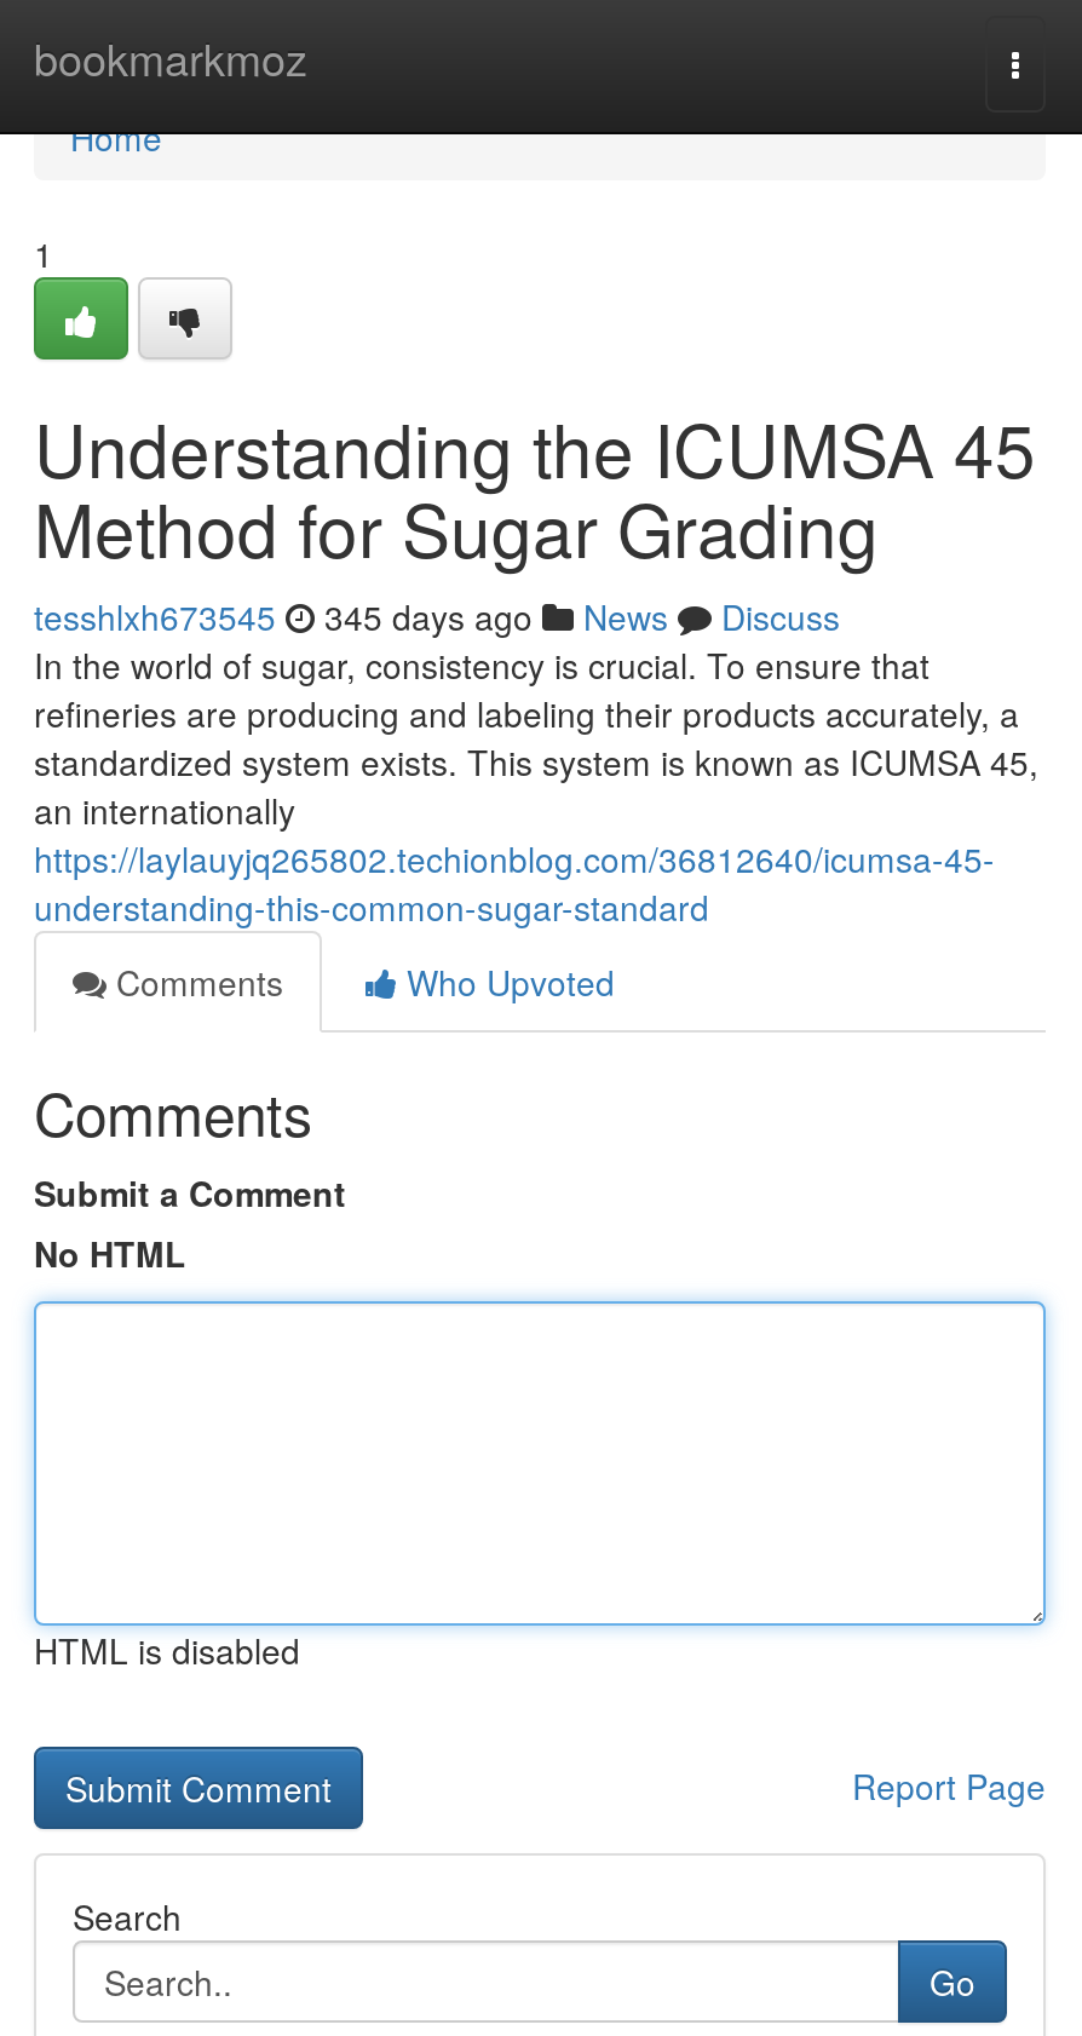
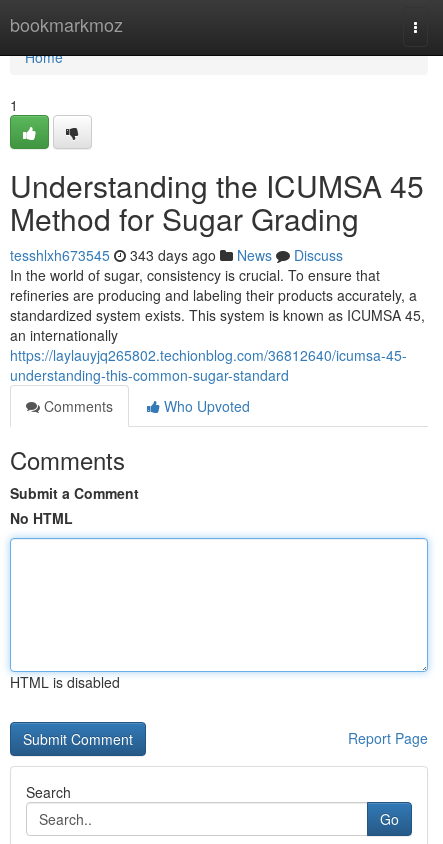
- tesshlxh673545 345 days ago News Discuss
+ tesshlxh673545 343 days ago News Discuss
